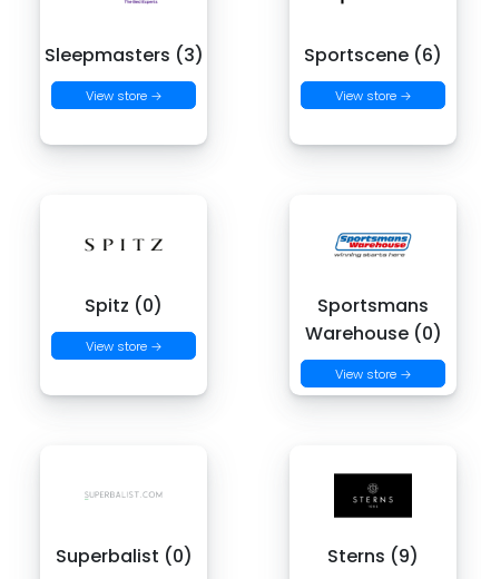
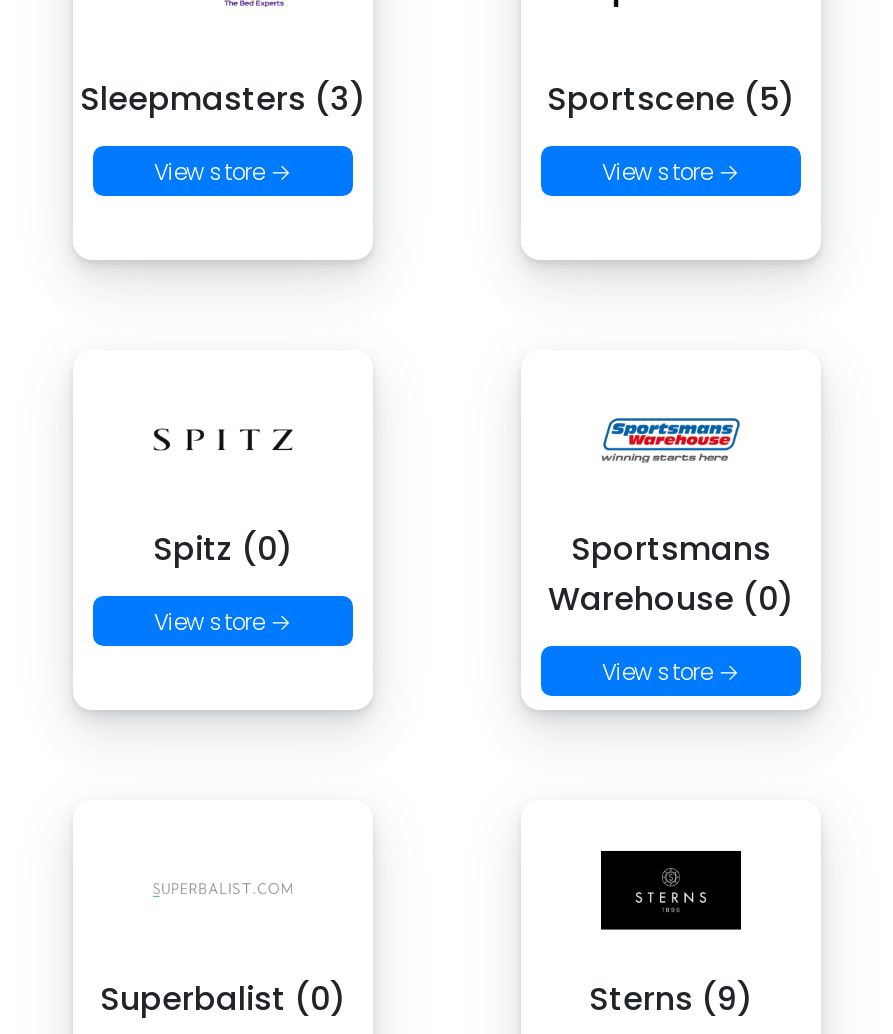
- Sportscene (6)
+ Sportscene (5)
